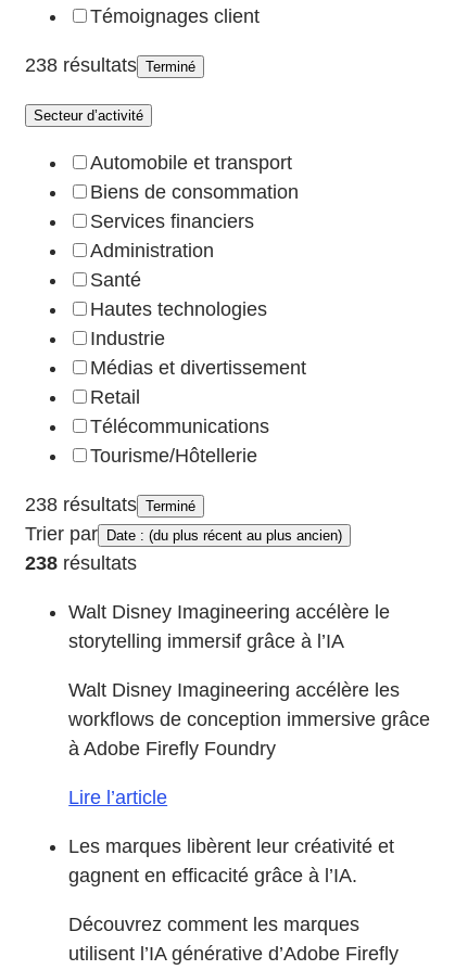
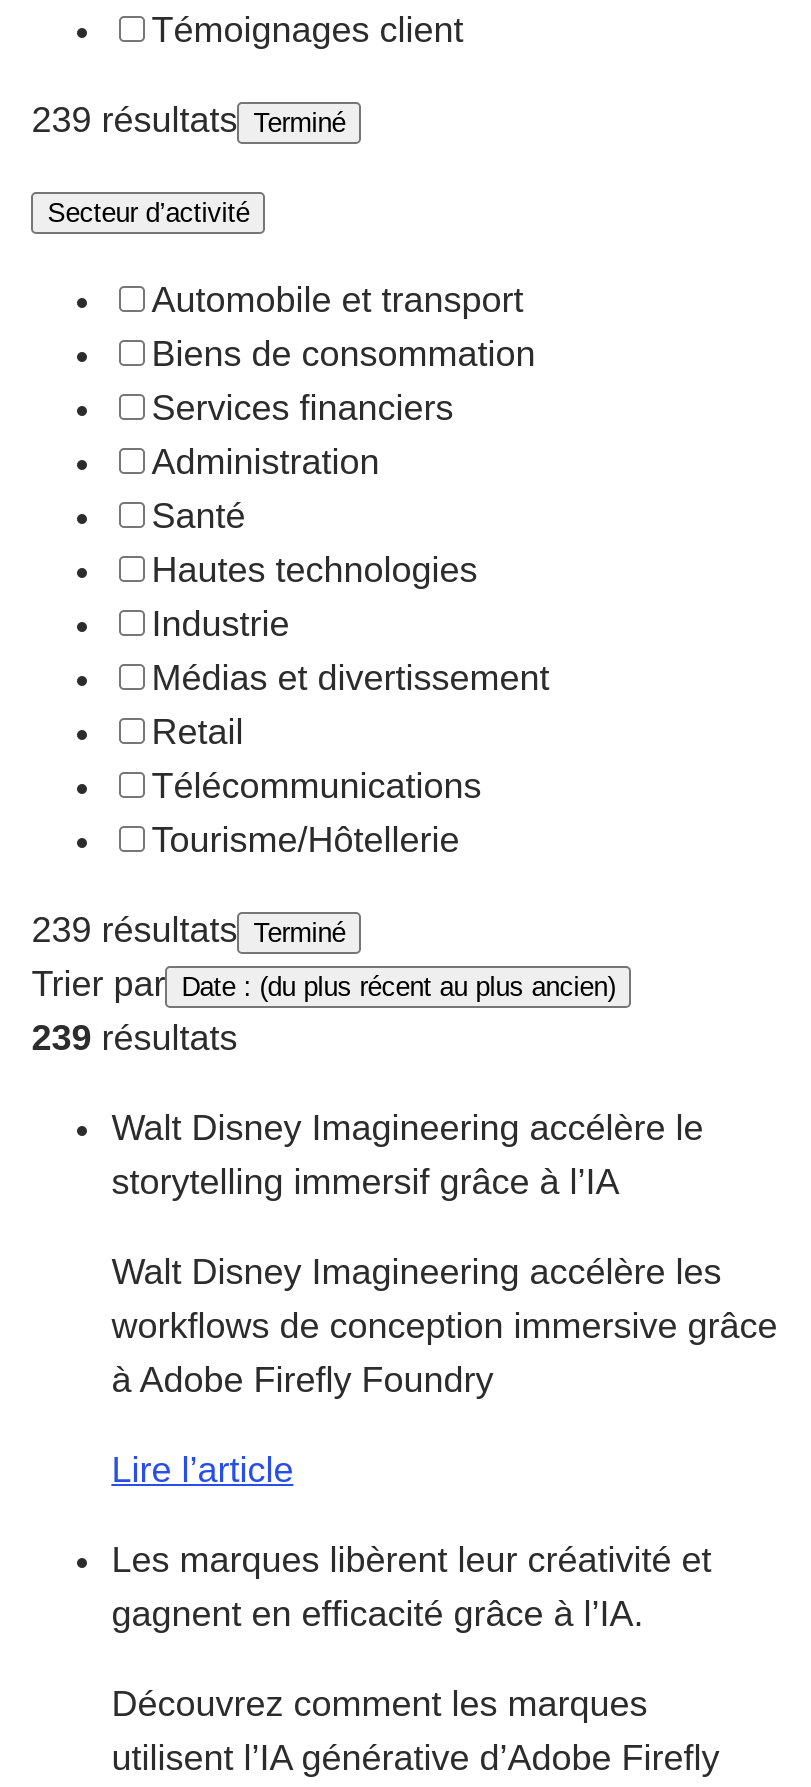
- 238 résultats Terminé
+ 239 résultats Terminé

- 238 résultats Terminé
+ 239 résultats Terminé

- 238 résultats
+ 239 résultats
